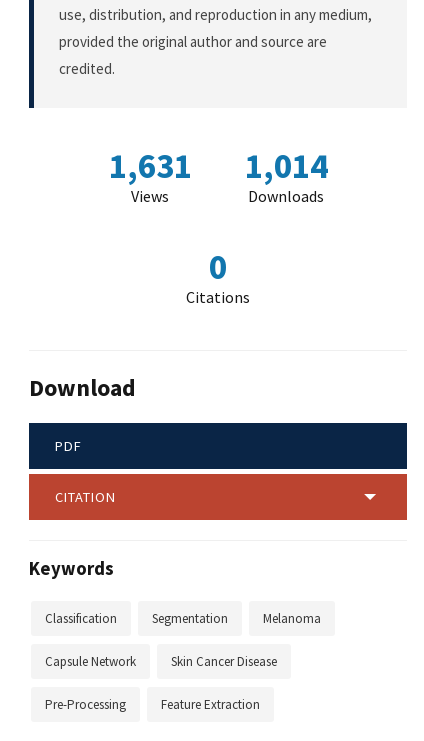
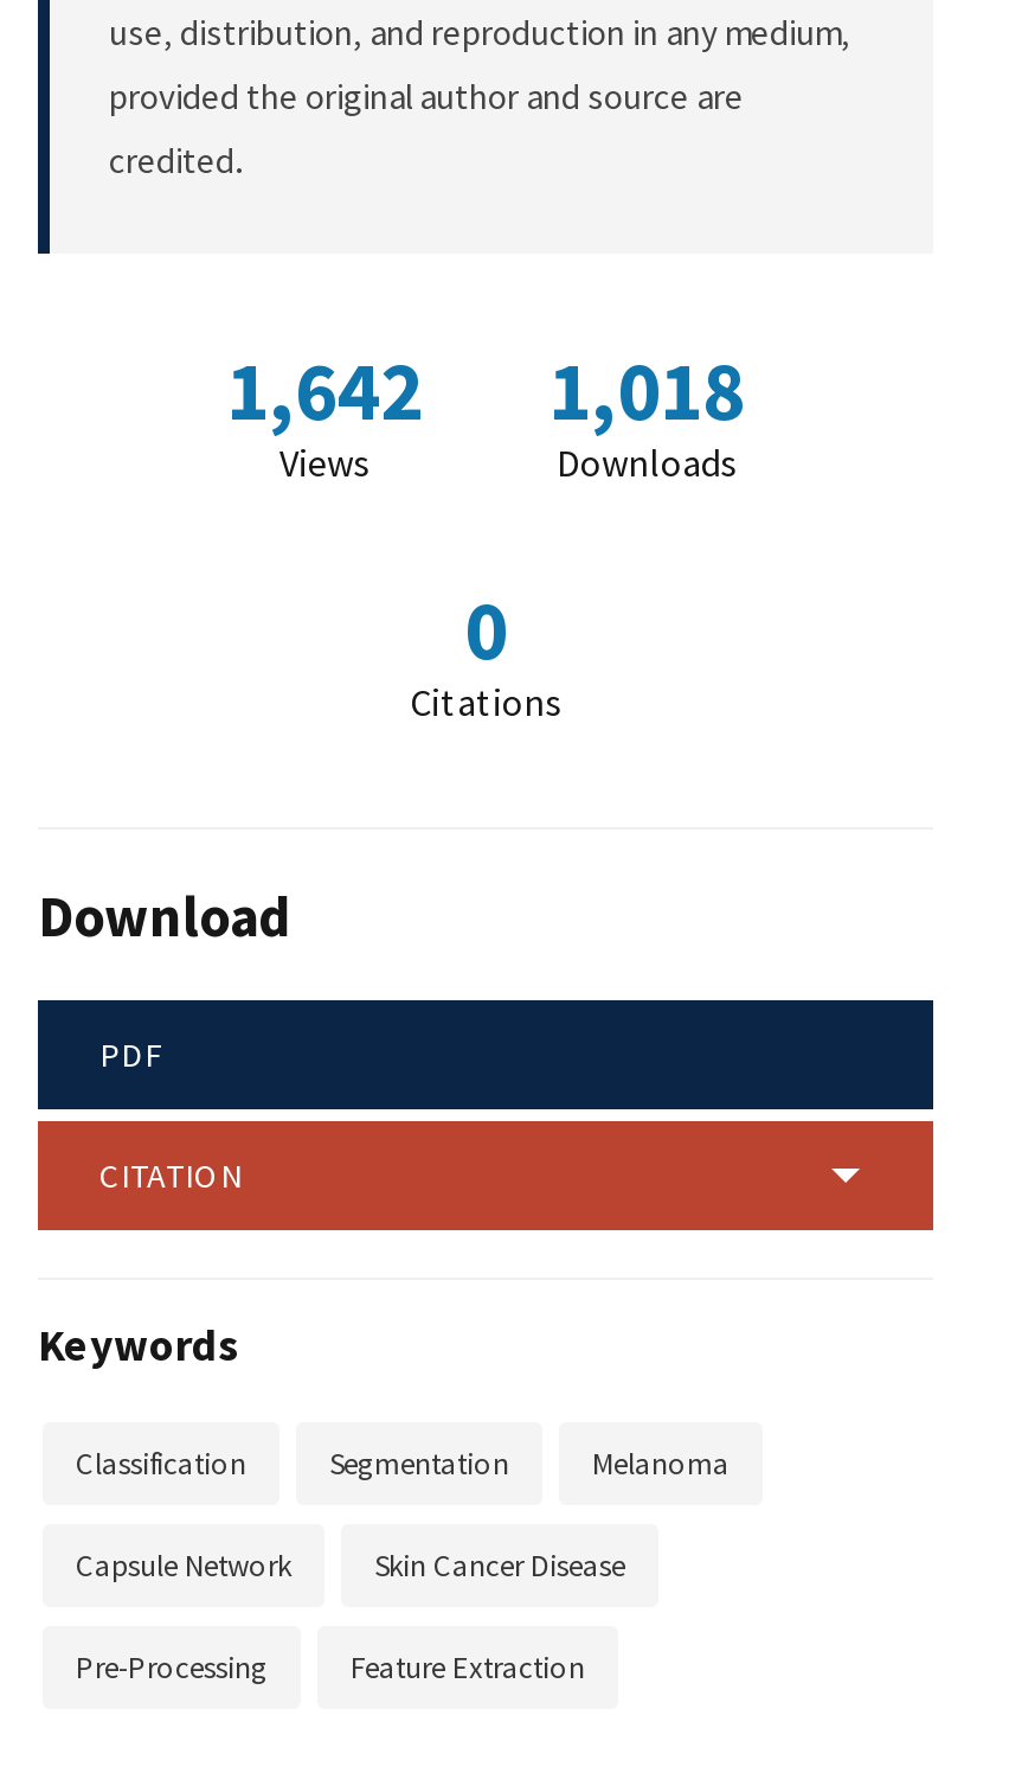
- 1,631
+ 1,642

- 1,014
+ 1,018
